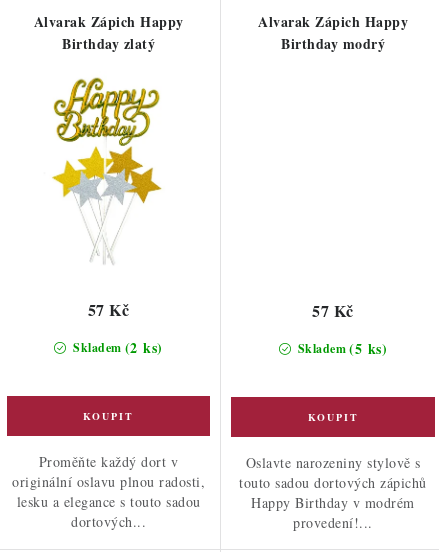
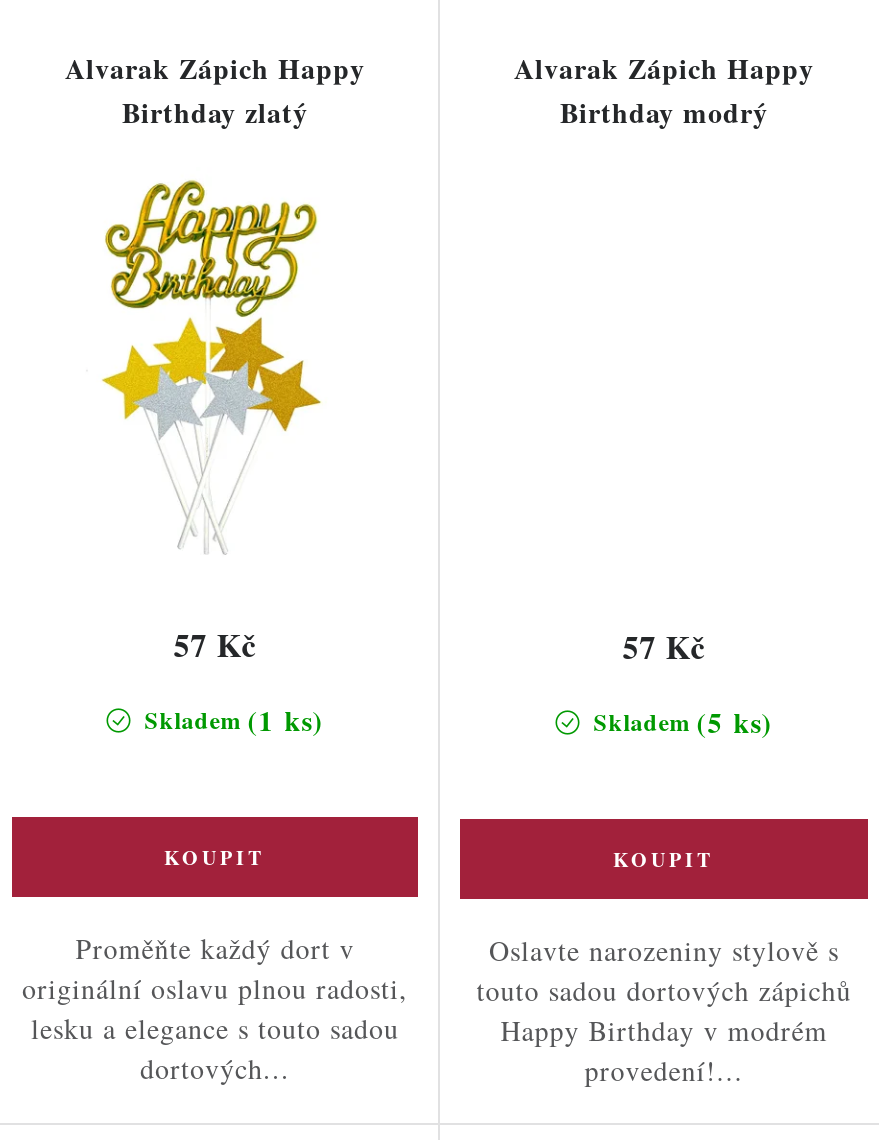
- Skladem (2 ks)
+ Skladem (1 ks)
